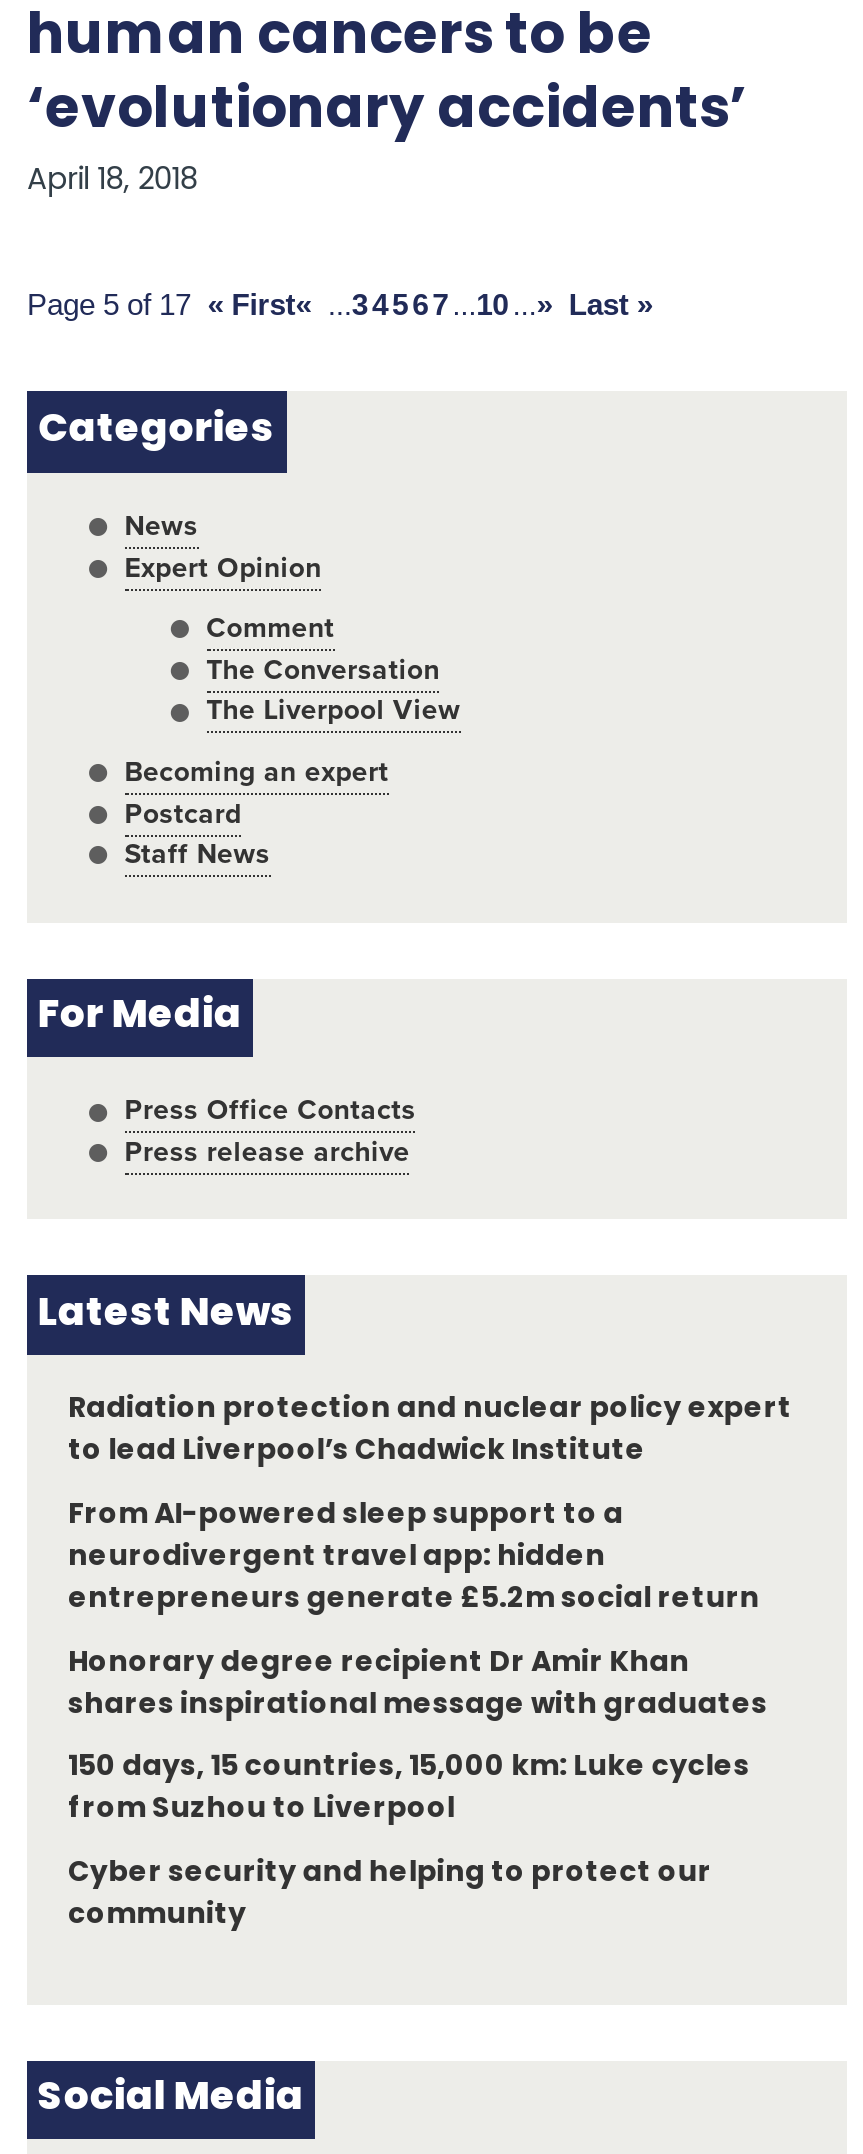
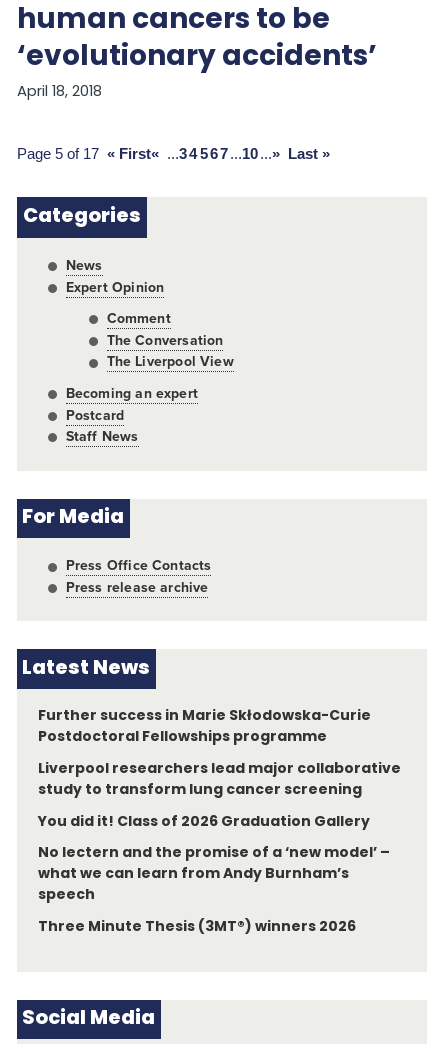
- Radiation protection and nuclear policy expert
- to lead Liverpool’s Chadwick Institute
+ Further success in Marie Skłodowska-Curie
+ Postdoctoral Fellowships programme

- From AI-powered sleep support to a
- neurodivergent travel app: hidden
- entrepreneurs generate £5.2m social return
+ Liverpool researchers lead major collaborative
+ study to transform lung cancer screening

- Honorary degree recipient Dr Amir Khan
- shares inspirational message with graduates
+ You did it! Class of 2026 Graduation Gallery

- 150 days, 15 countries, 15,000 km: Luke cycles
- from Suzhou to Liverpool
+ No lectern and the promise of a ‘new model’ –
+ what we can learn from Andy Burnham’s
+ speech

- Cyber security and helping to protect our
- community
+ Three Minute Thesis (3MT®) winners 2026
